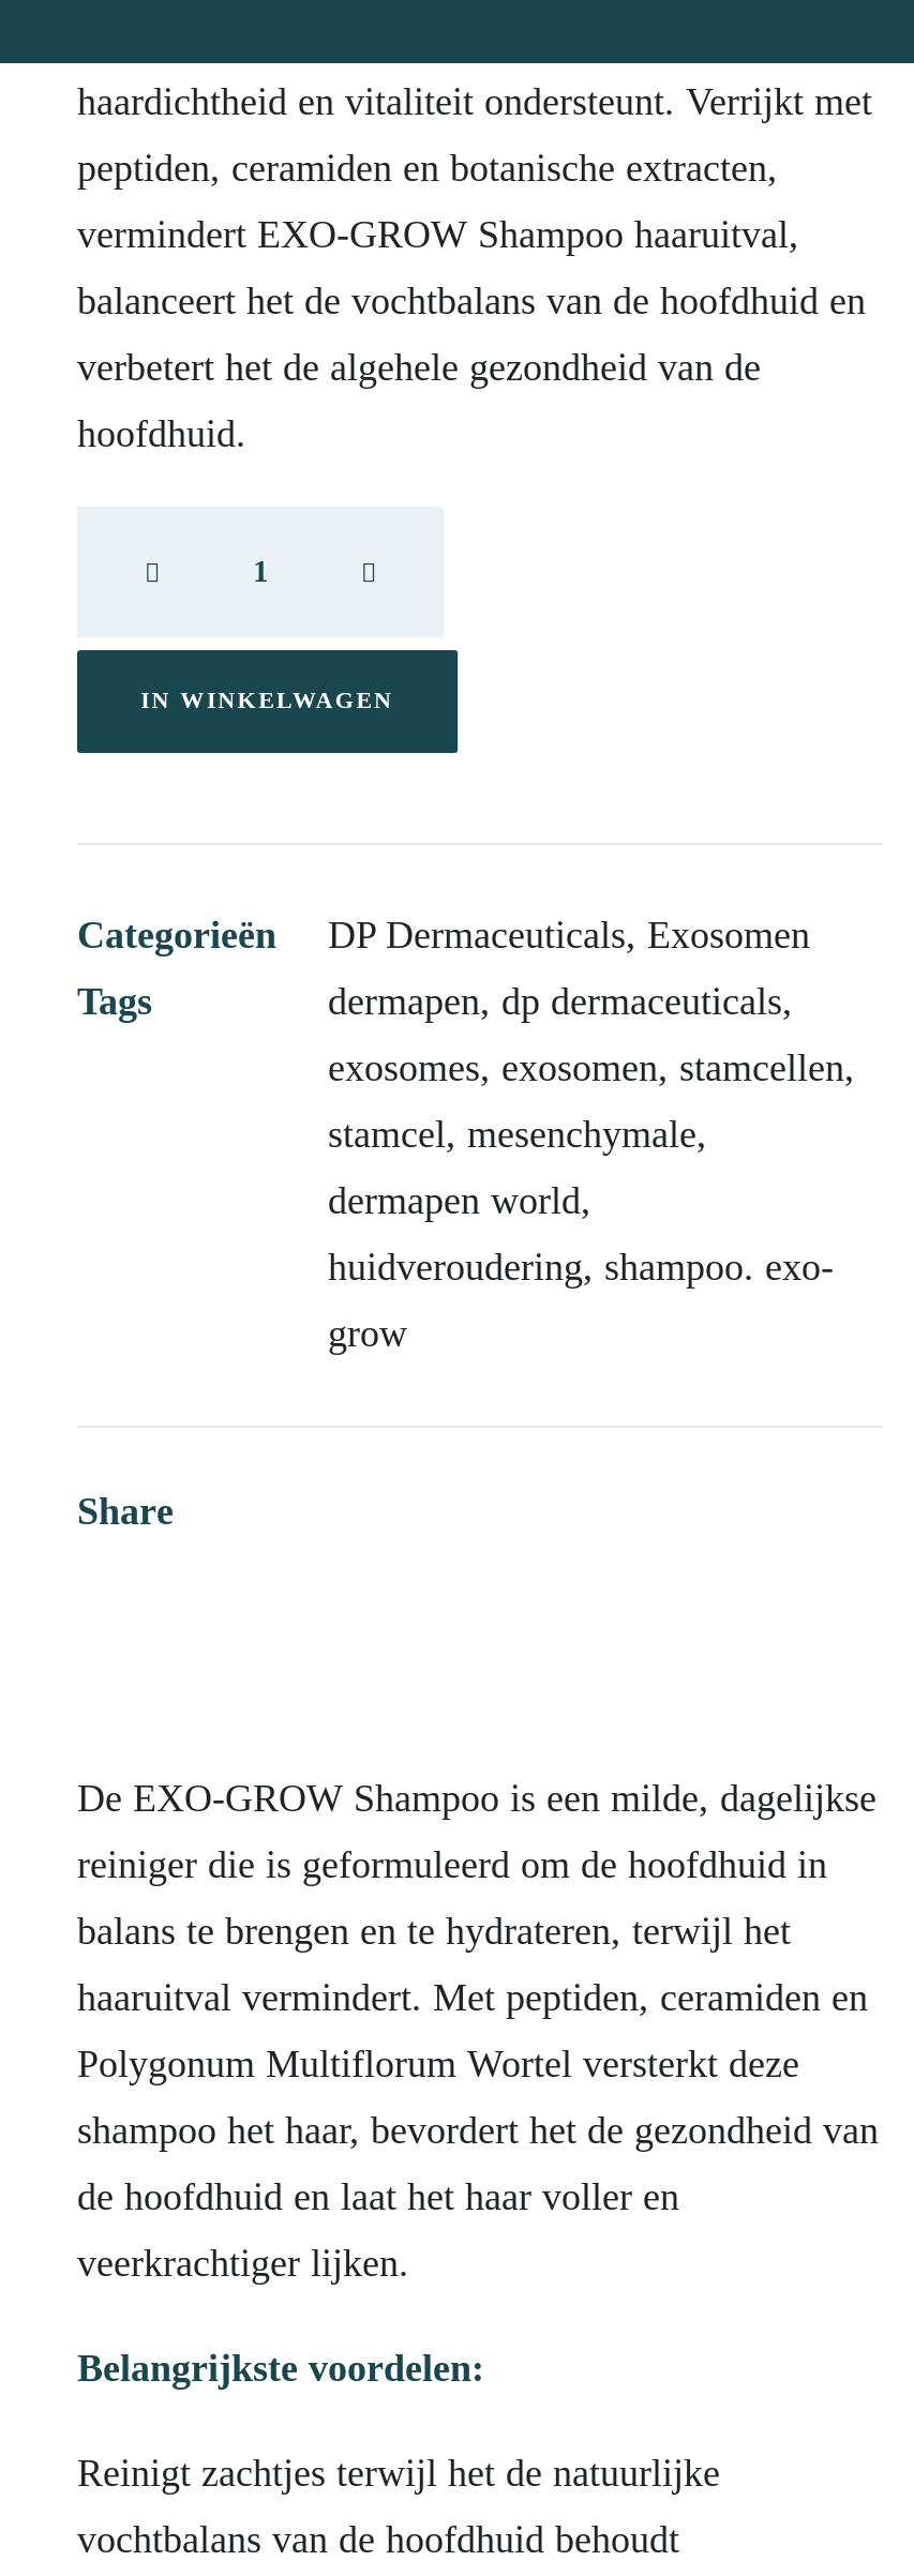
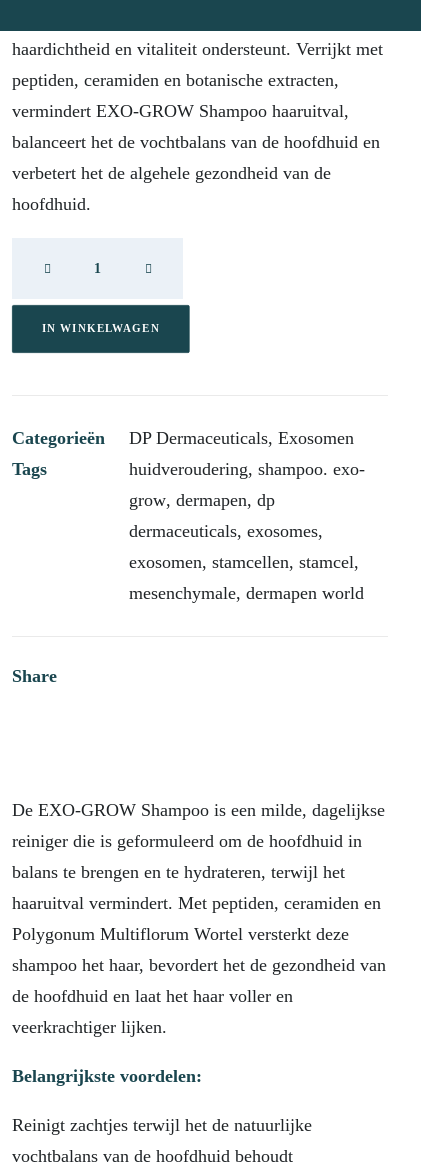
- dermapen, dp dermaceuticals,
- exosomes, exosomen, stamcellen,
- stamcel, mesenchymale,
- dermapen world,

moved up: huidveroudering, shampoo. exo-

- grow
+ grow, dermapen, dp
+ dermaceuticals, exosomes,
+ exosomen, stamcellen, stamcel,
+ mesenchymale, dermapen world
